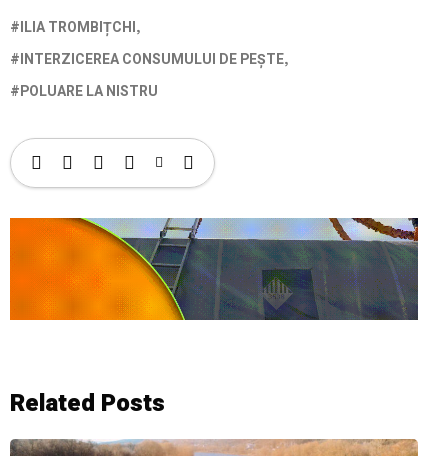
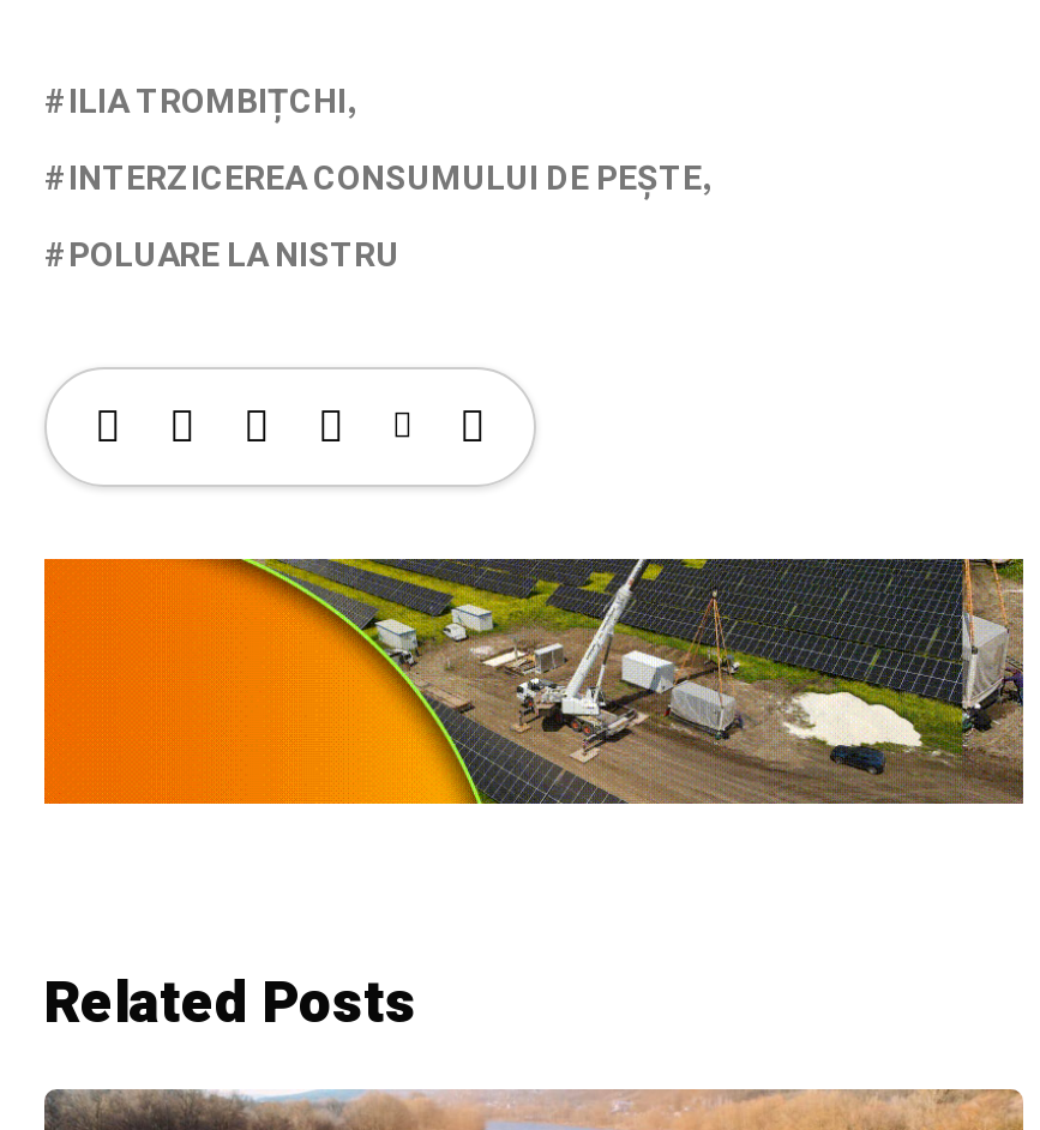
- [image]
+ [image]
